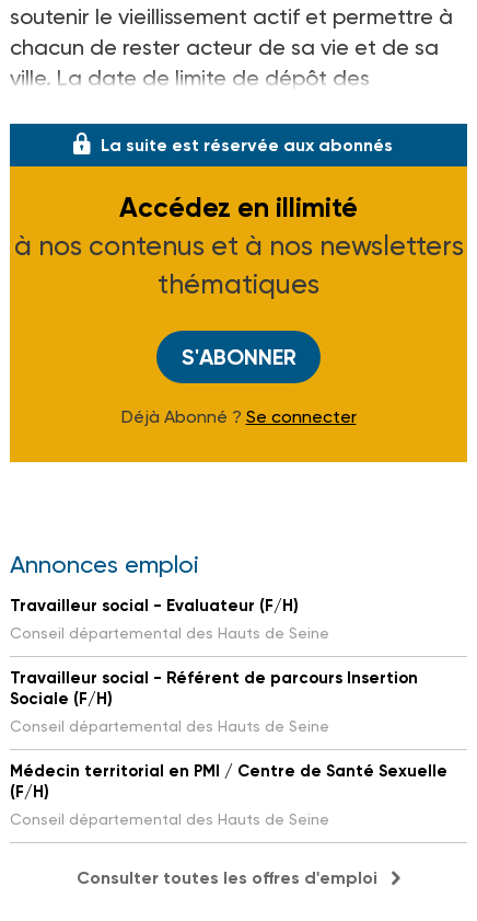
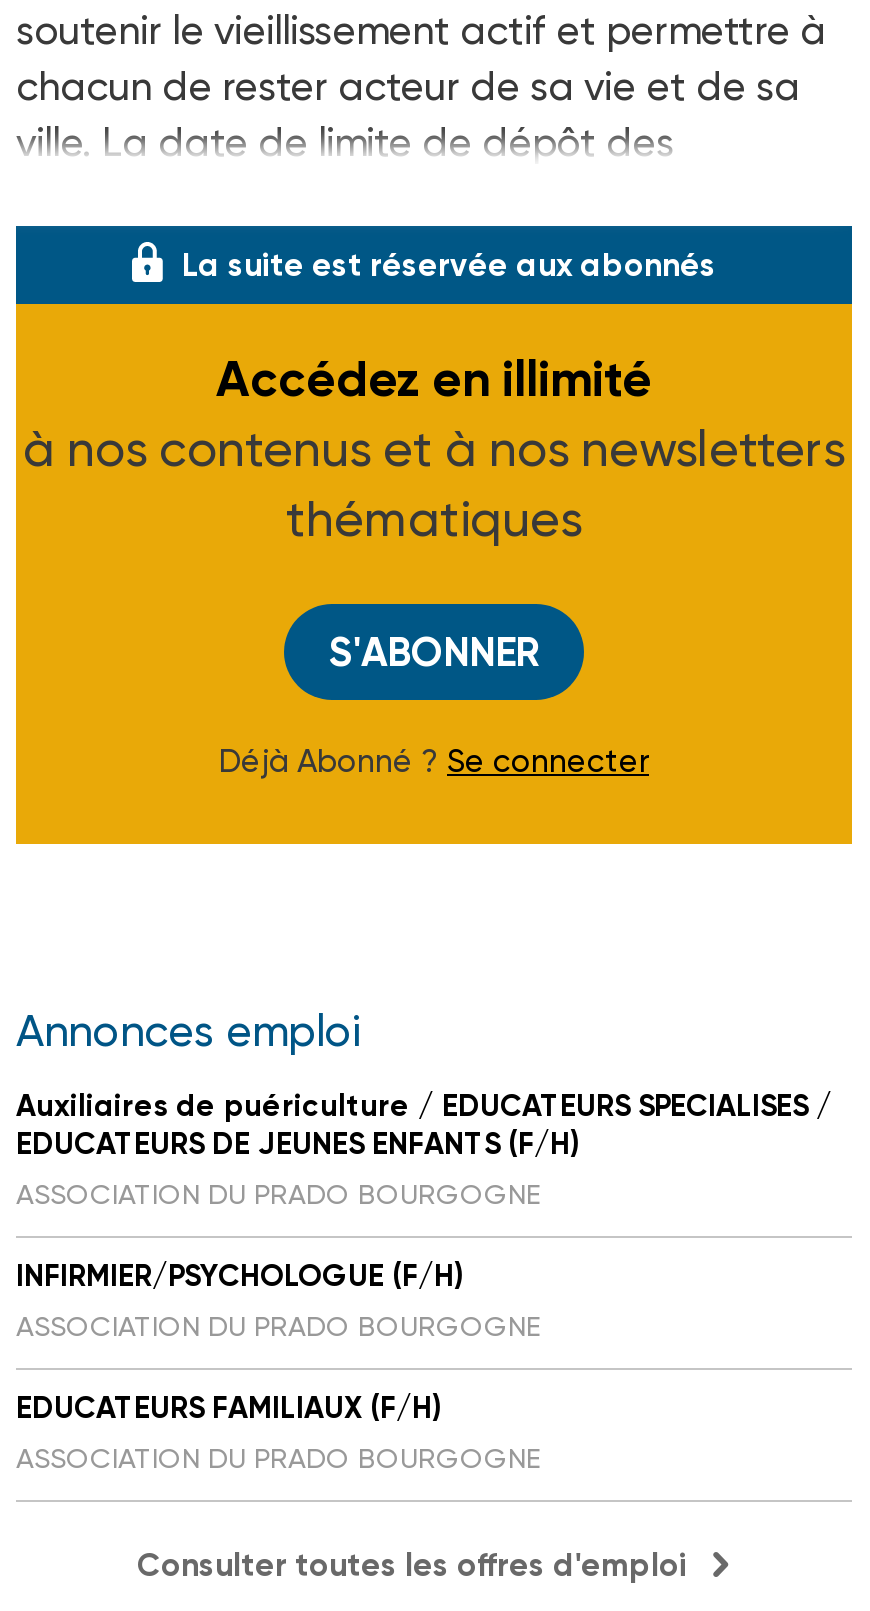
- Travailleur social - Evaluateur (F/H)
- Conseil départemental des Hauts de Seine
+ Auxiliaires de puériculture / EDUCATEURS SPECIALISES /
+ EDUCATEURS DE JEUNES ENFANTS (F/H)
+ ASSOCIATION DU PRADO BOURGOGNE

- Travailleur social - Référent de parcours Insertion
- Sociale (F/H)
- Conseil départemental des Hauts de Seine
+ INFIRMIER/PSYCHOLOGUE (F/H)
+ ASSOCIATION DU PRADO BOURGOGNE

- Médecin territorial en PMI / Centre de Santé Sexuelle
- (F/H)
- Conseil départemental des Hauts de Seine
+ EDUCATEURS FAMILIAUX (F/H)
+ ASSOCIATION DU PRADO BOURGOGNE
